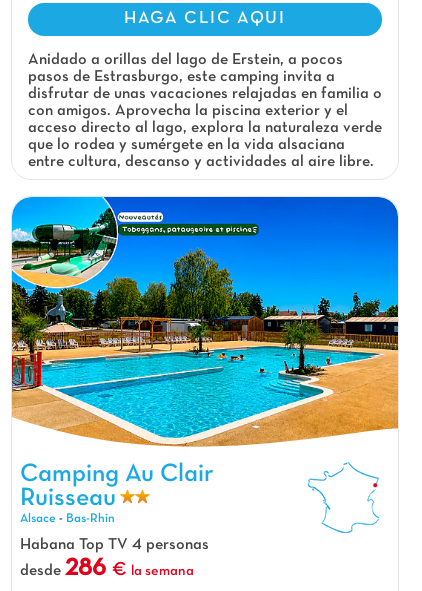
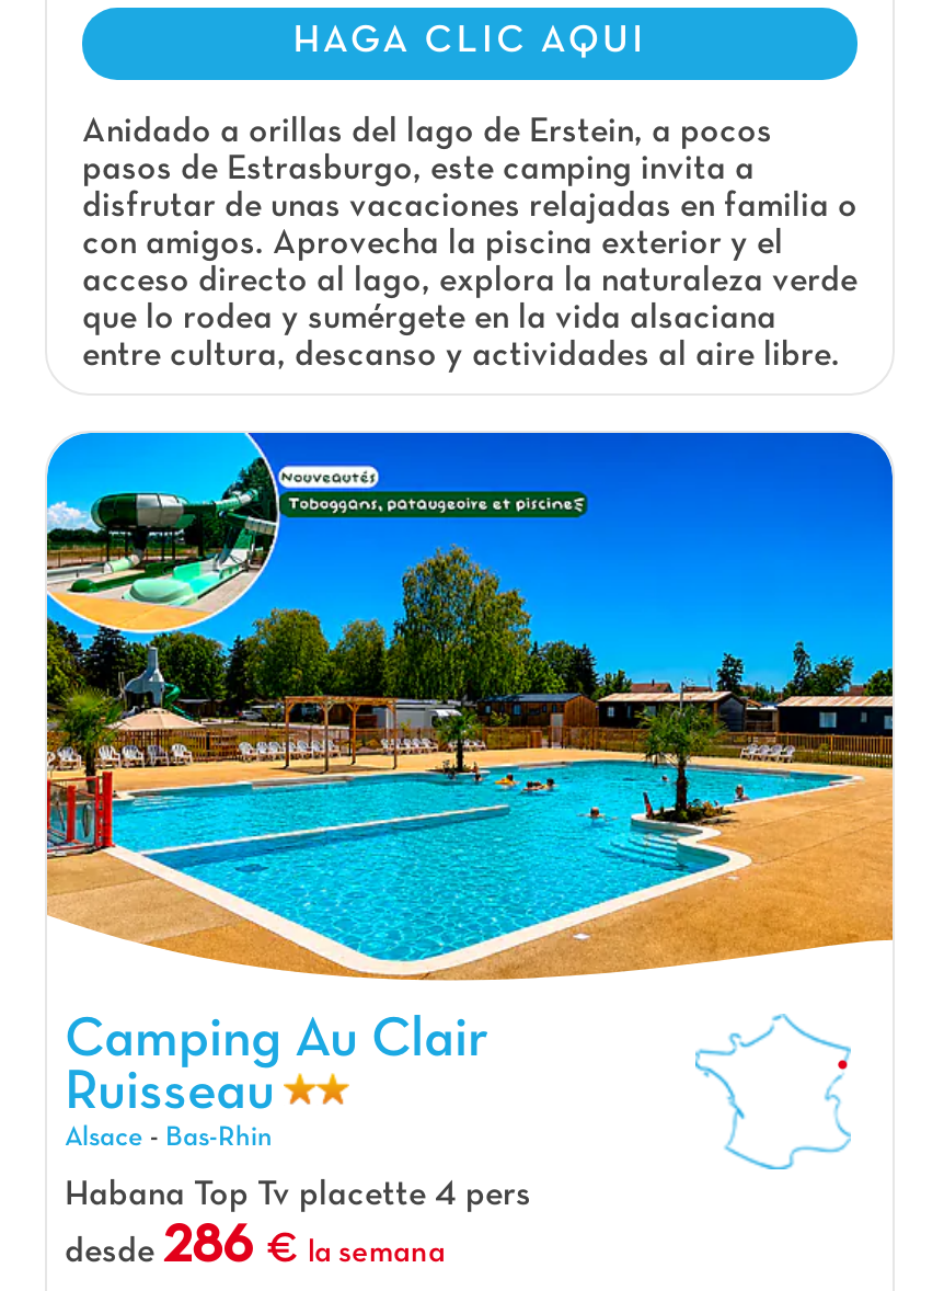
- Habana Top TV 4 personas
+ Habana Top Tv placette 4 pers
